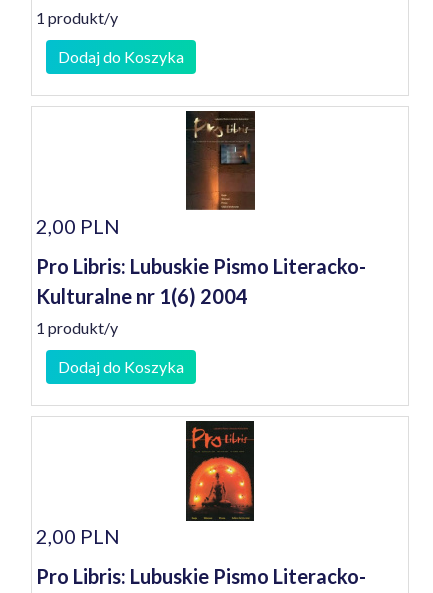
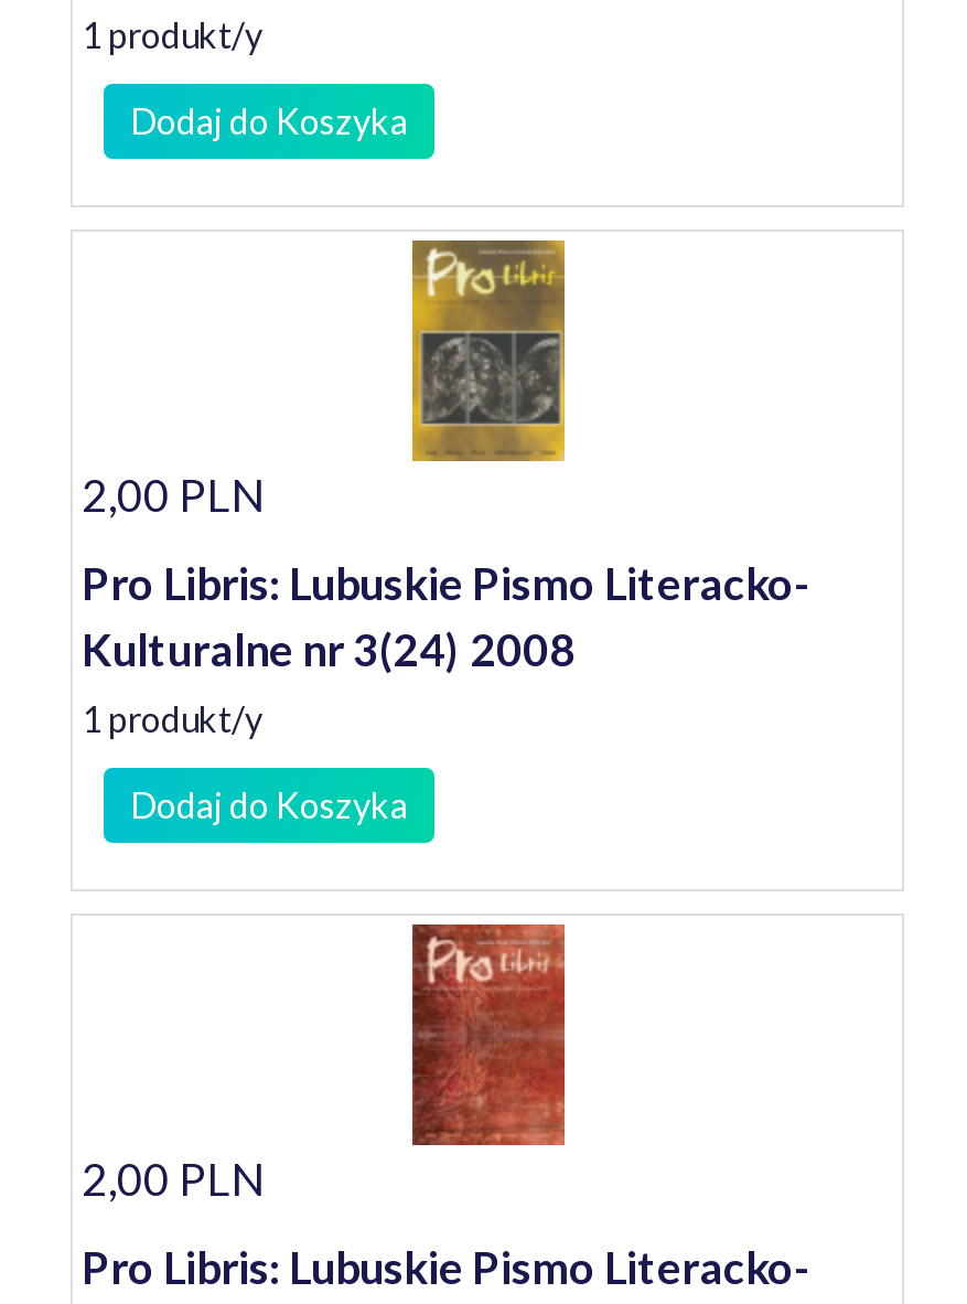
- [image]
+ [image]

- Kulturalne nr 1(6) 2004
+ Kulturalne nr 3(24) 2008

- [image]
+ [image]
